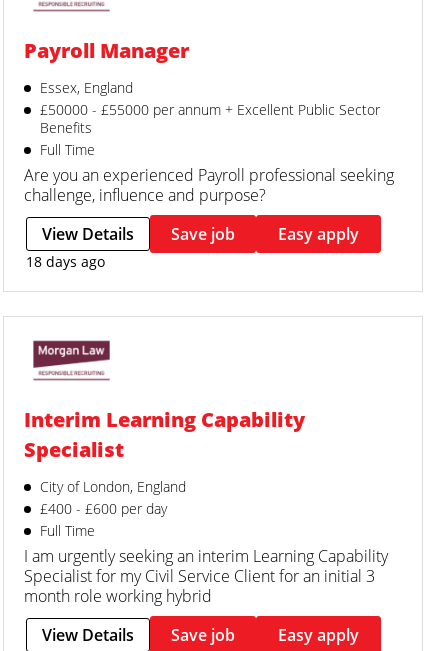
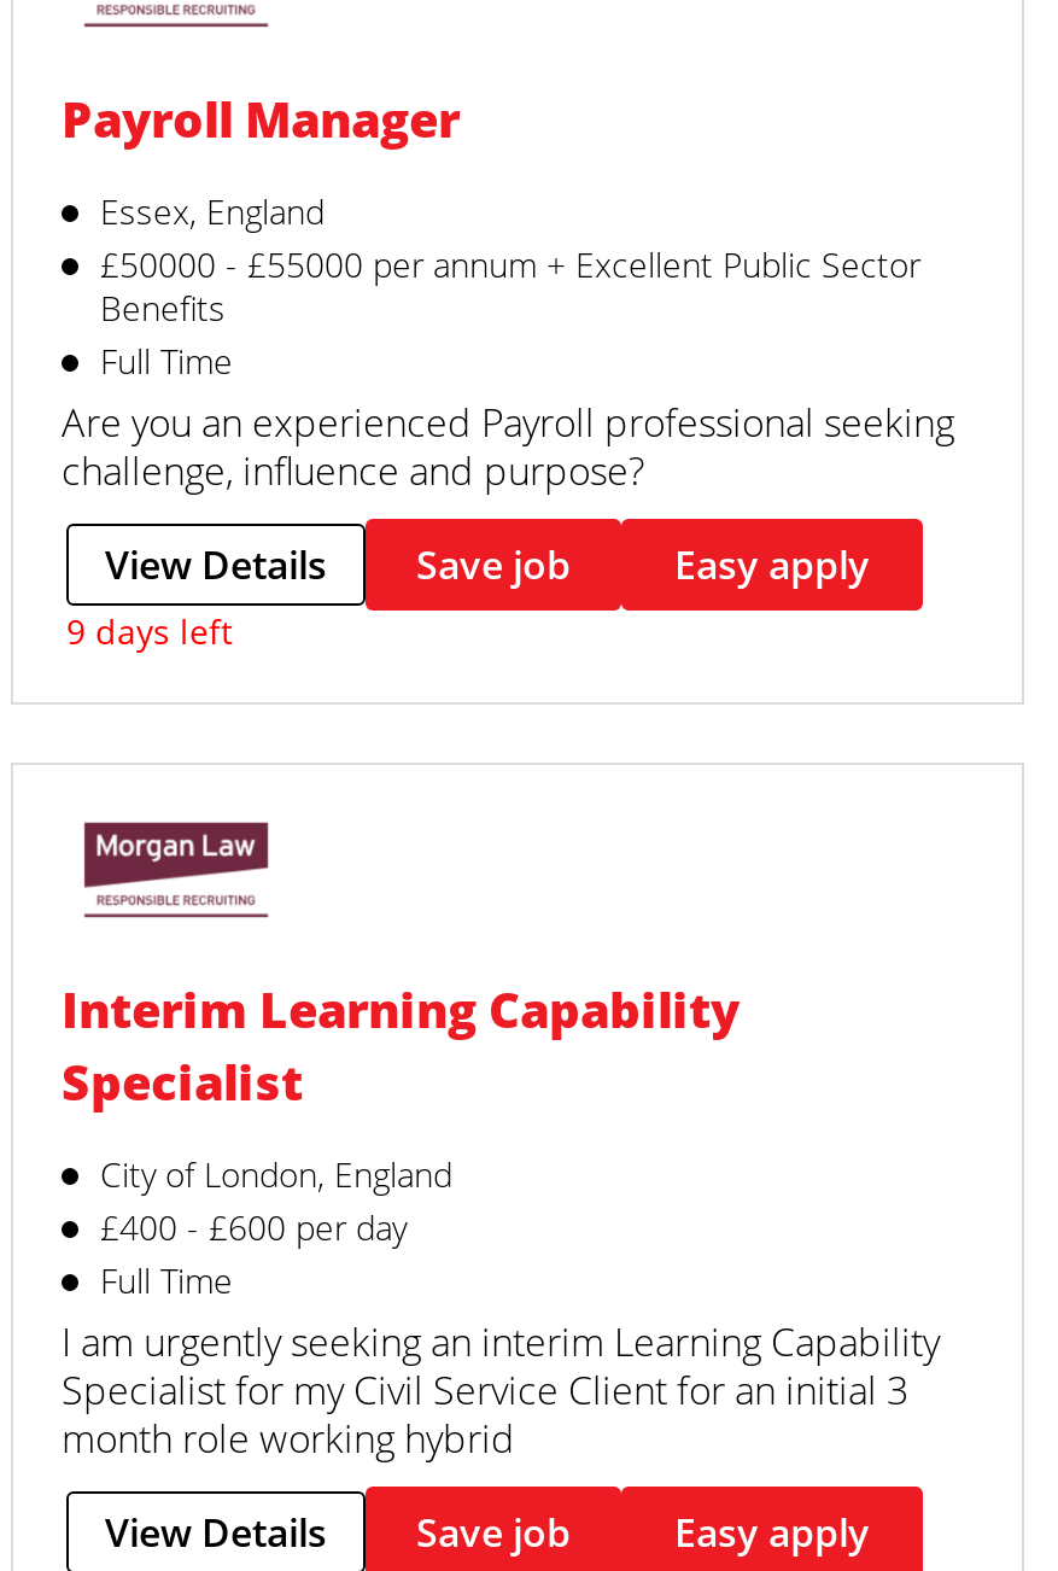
- 18 days ago
+ 9 days left
